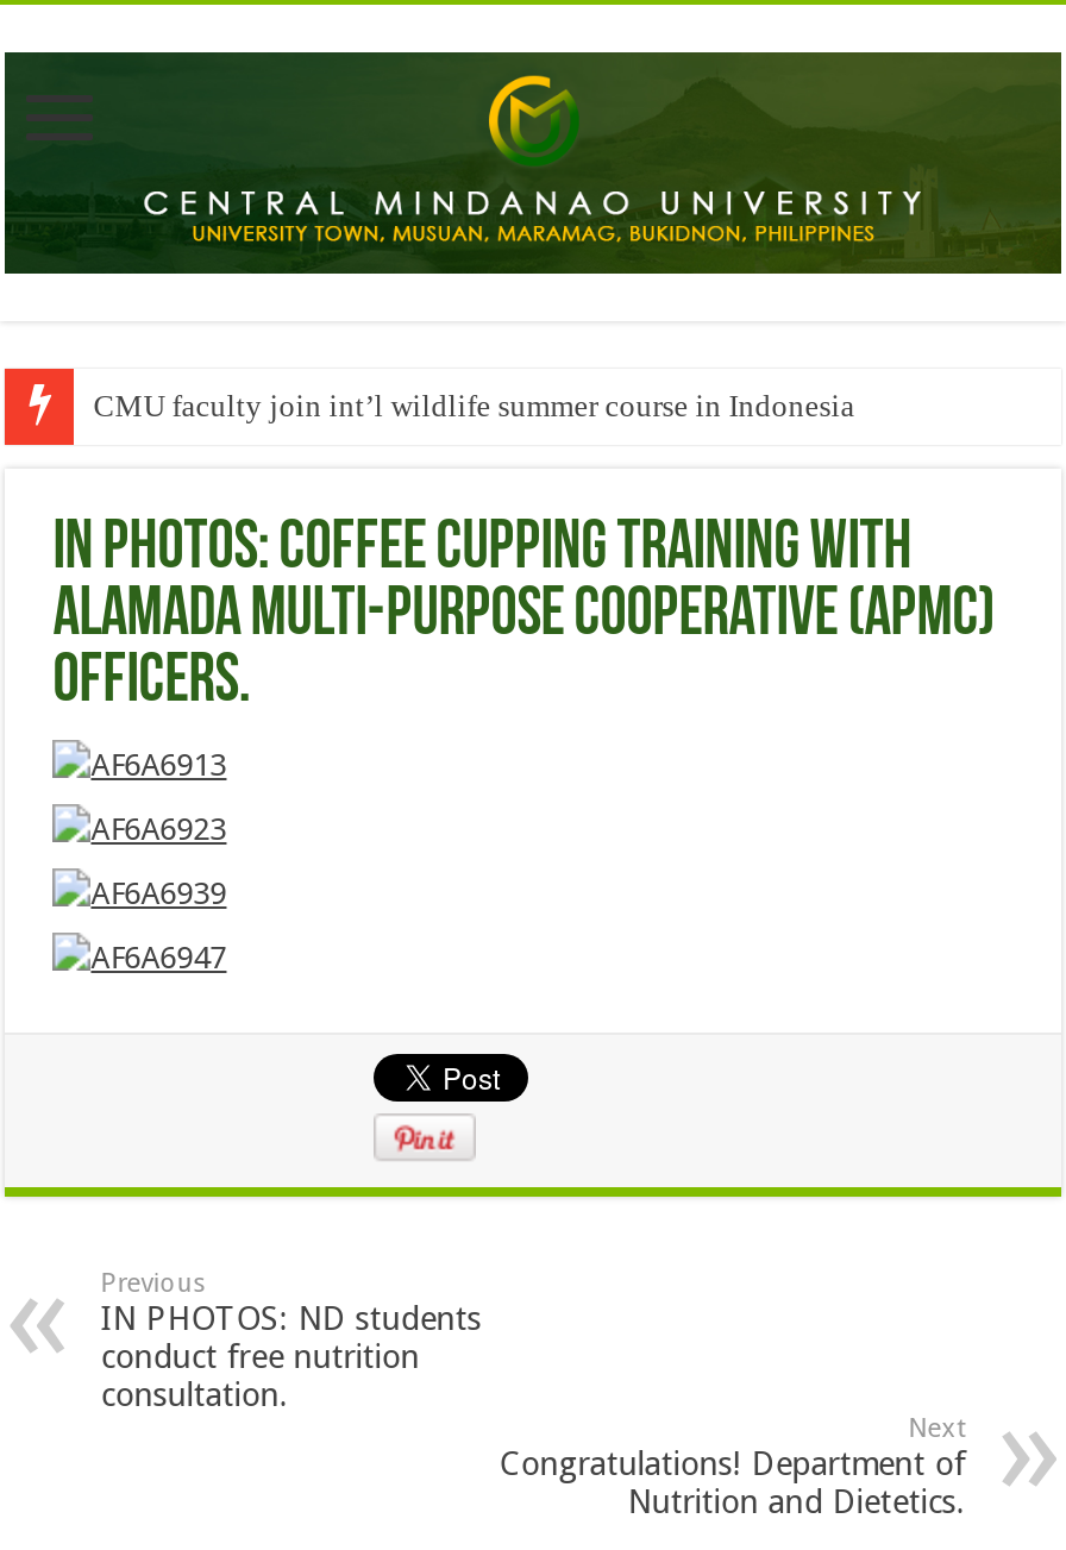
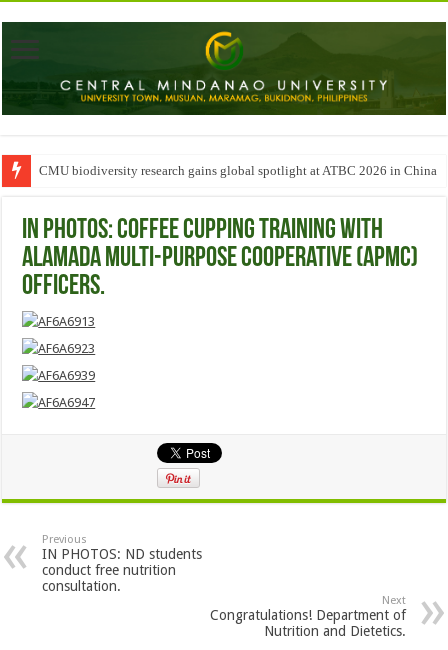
- CMU faculty join int’l wildlife summer course in Indonesia
+ CMU biodiversity research gains global spotlight at ATBC 2026 in China
